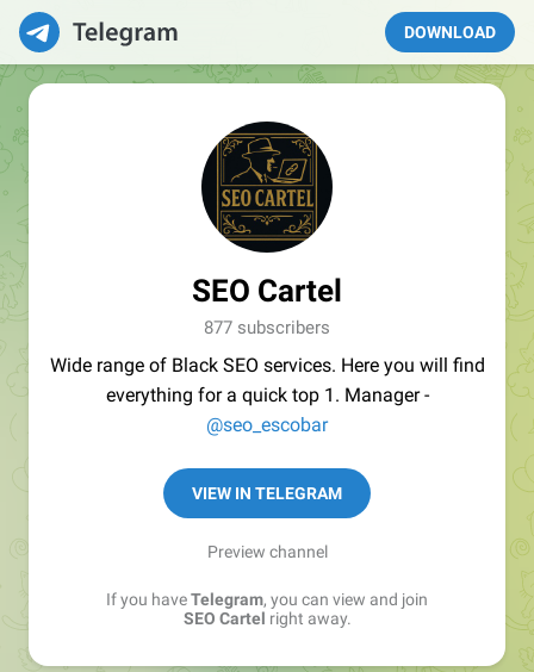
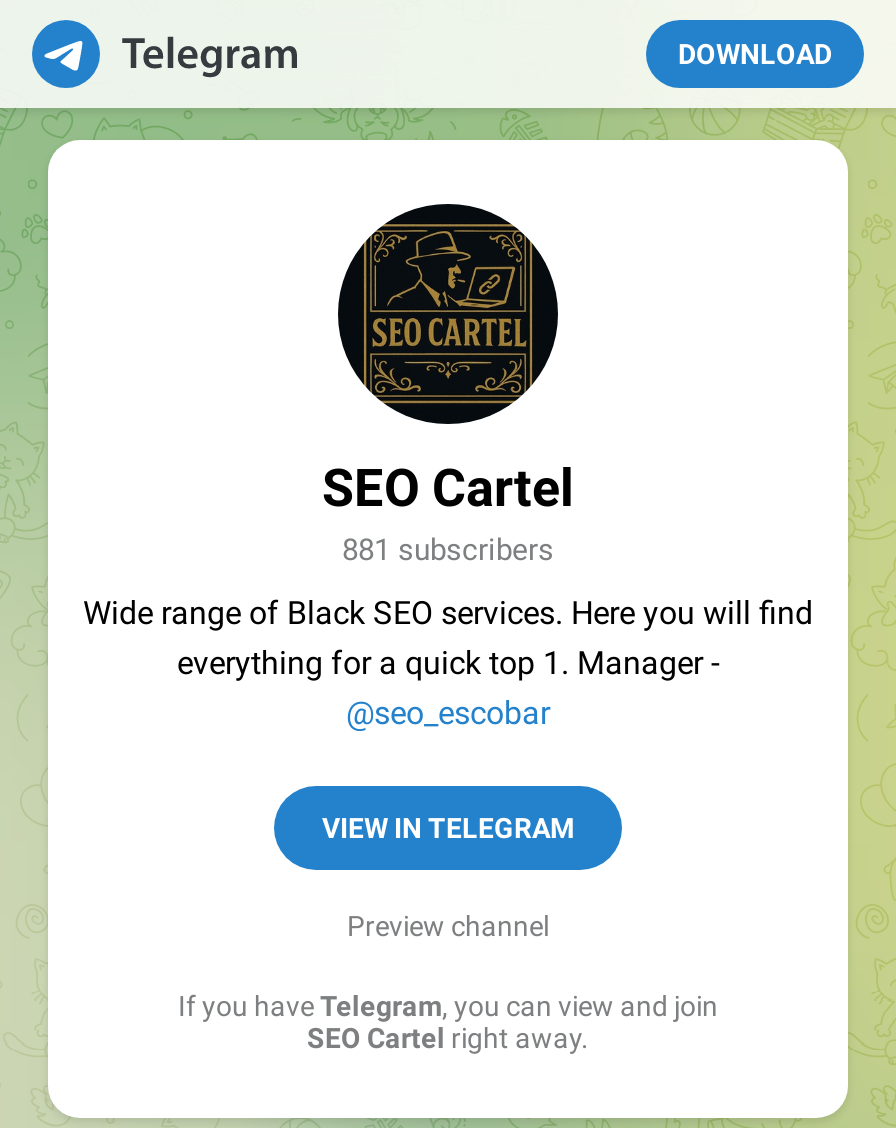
- 877 subscribers
+ 881 subscribers
